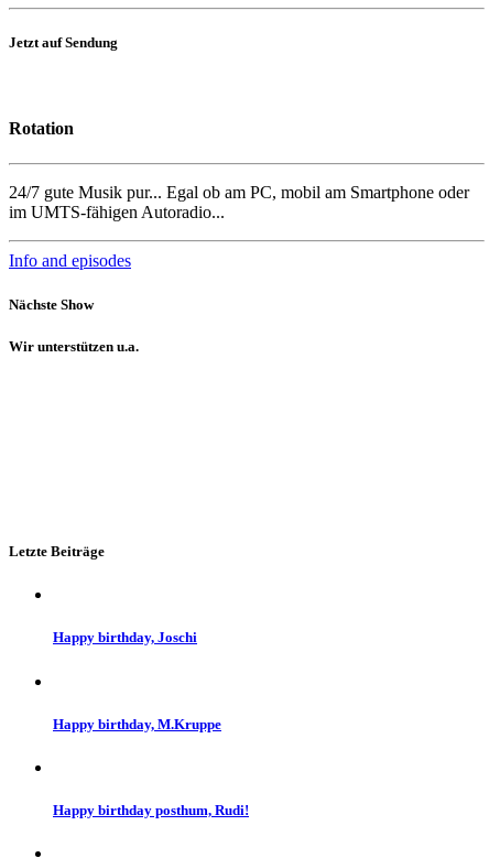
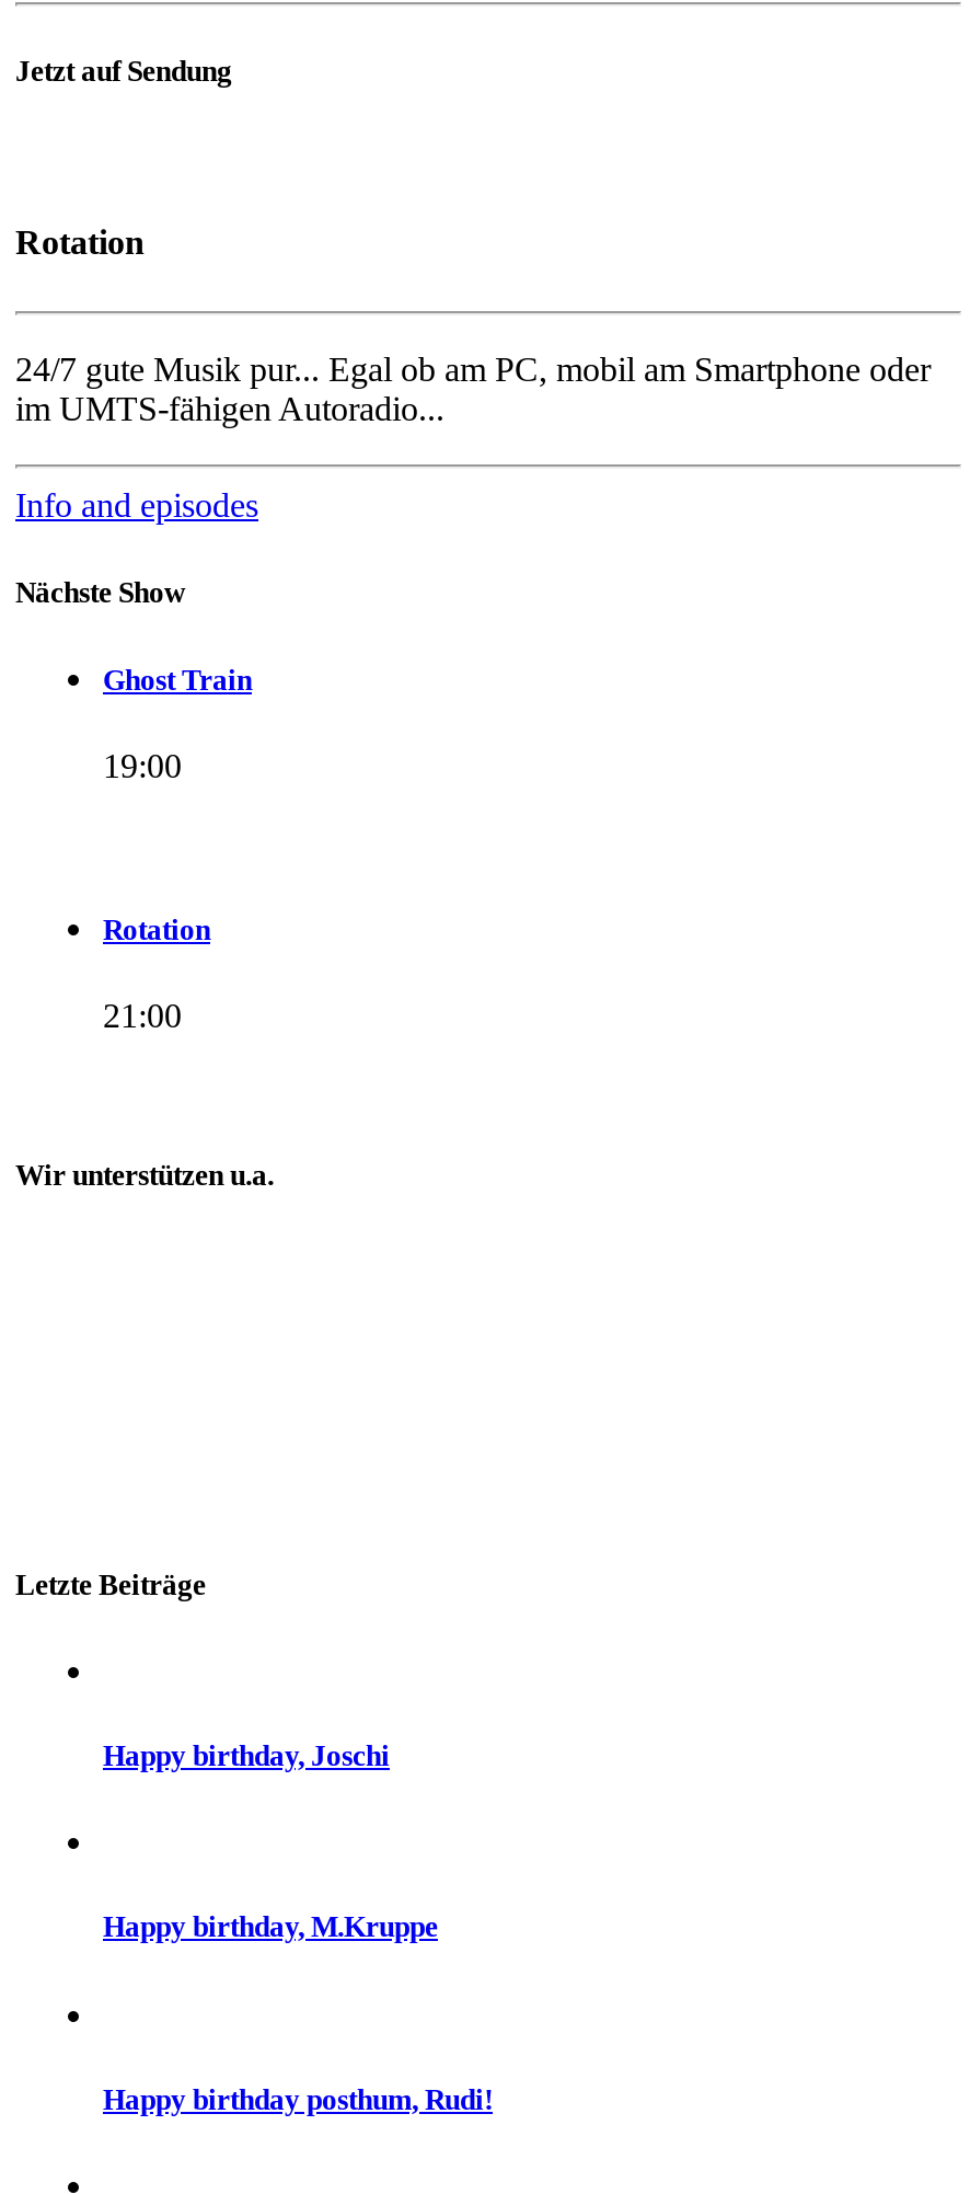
+ Ghost Train
+ 19:00

+ Rotation
+ 21:00
